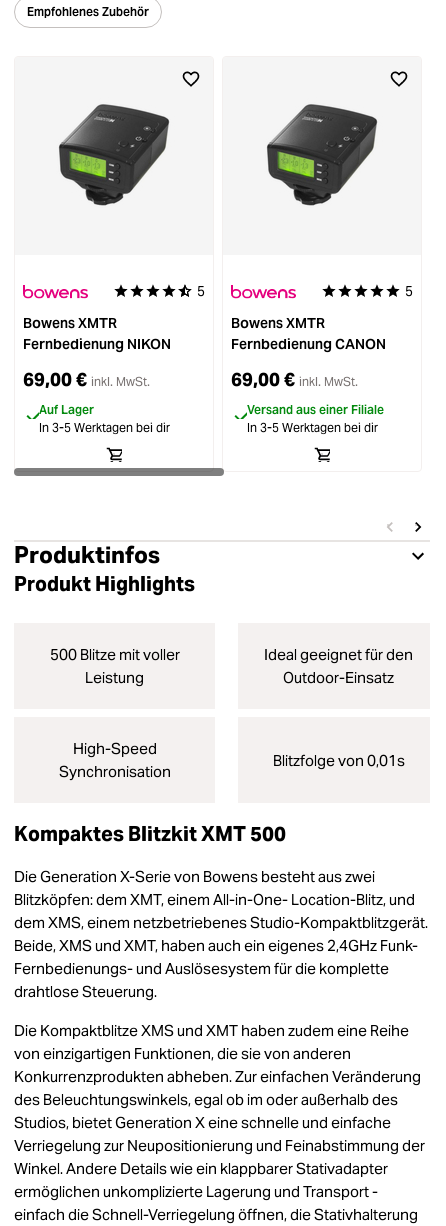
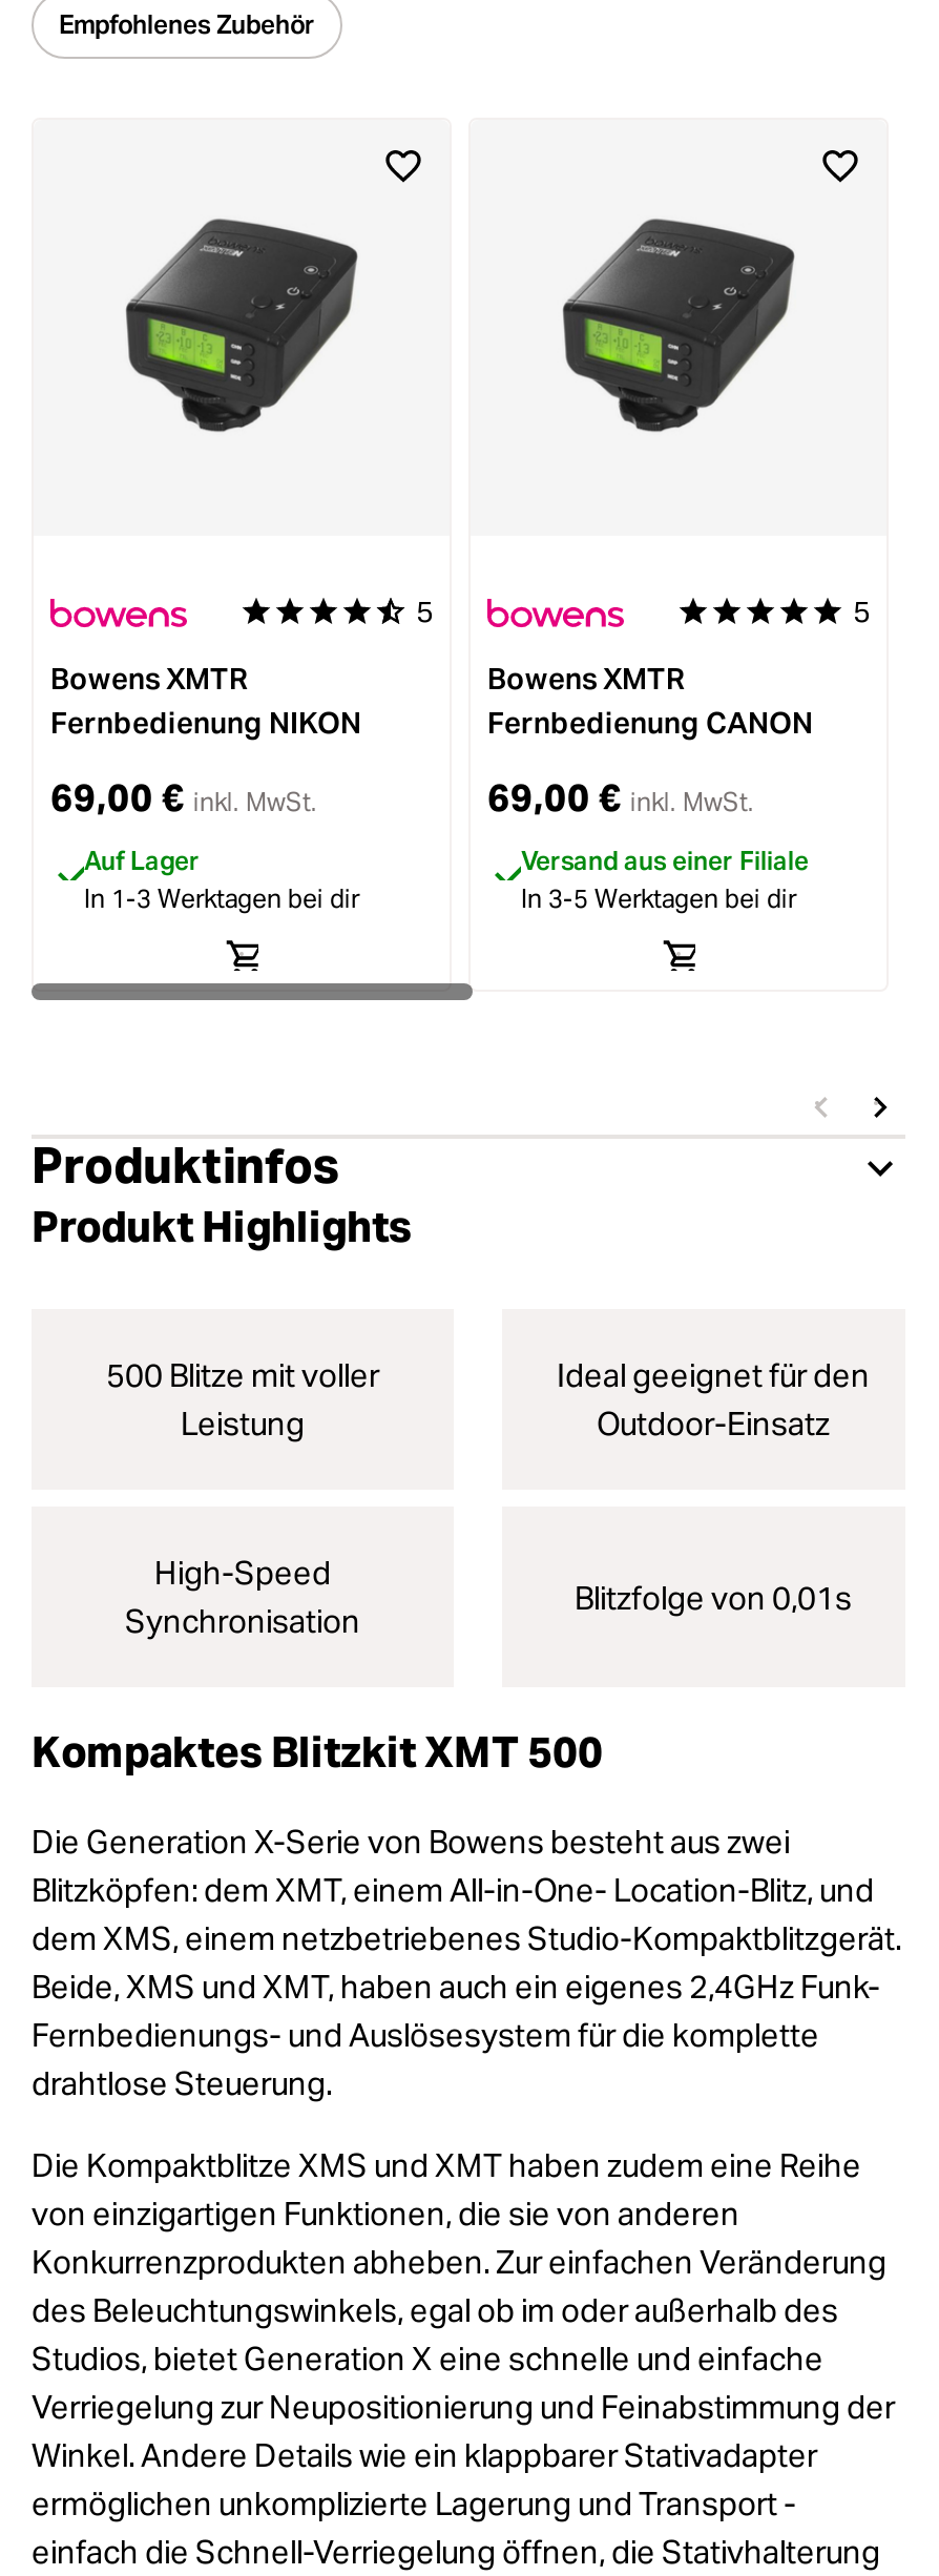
- In 3-5 Werktagen bei dir
+ In 1-3 Werktagen bei dir
